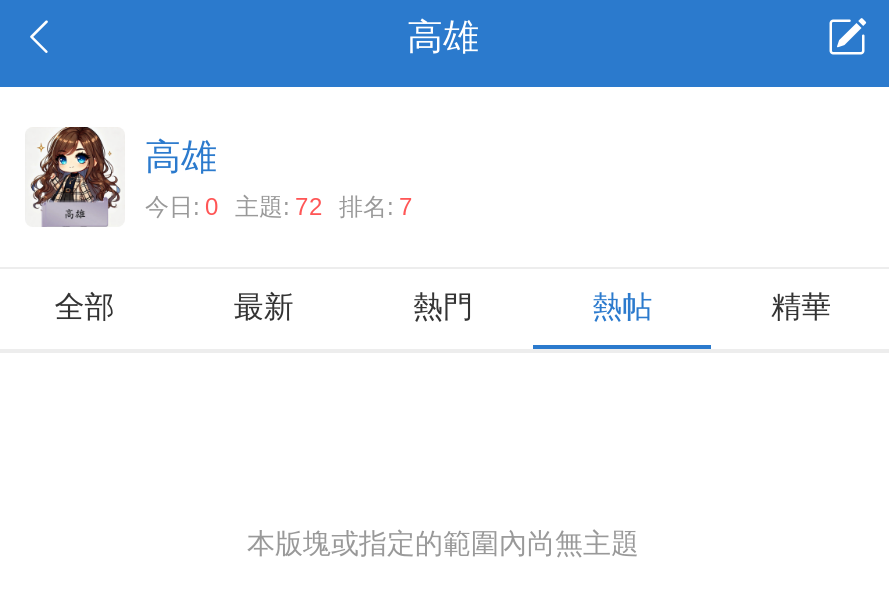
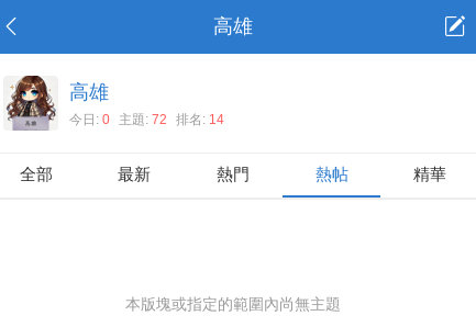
- 今日: 0 主題: 72 排名: 7
+ 今日: 0 主題: 72 排名: 14
